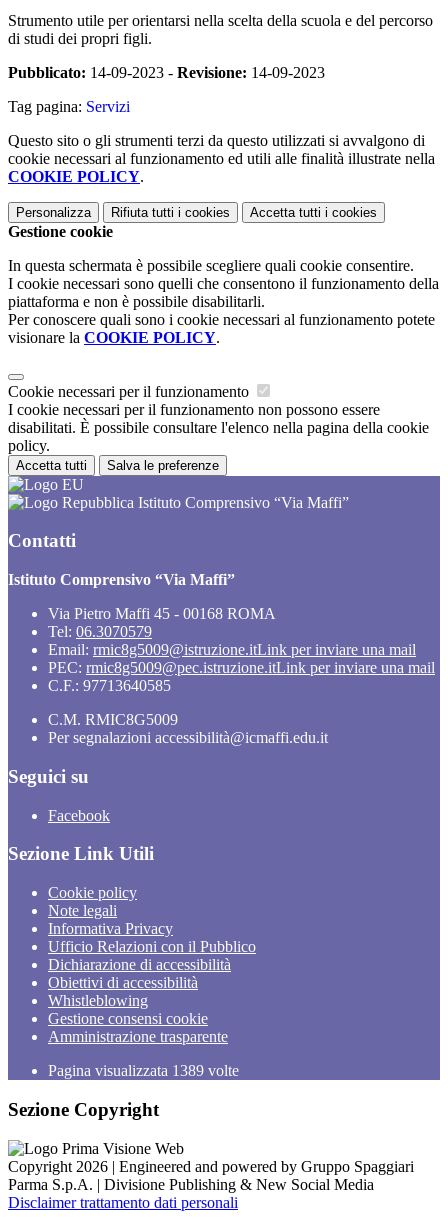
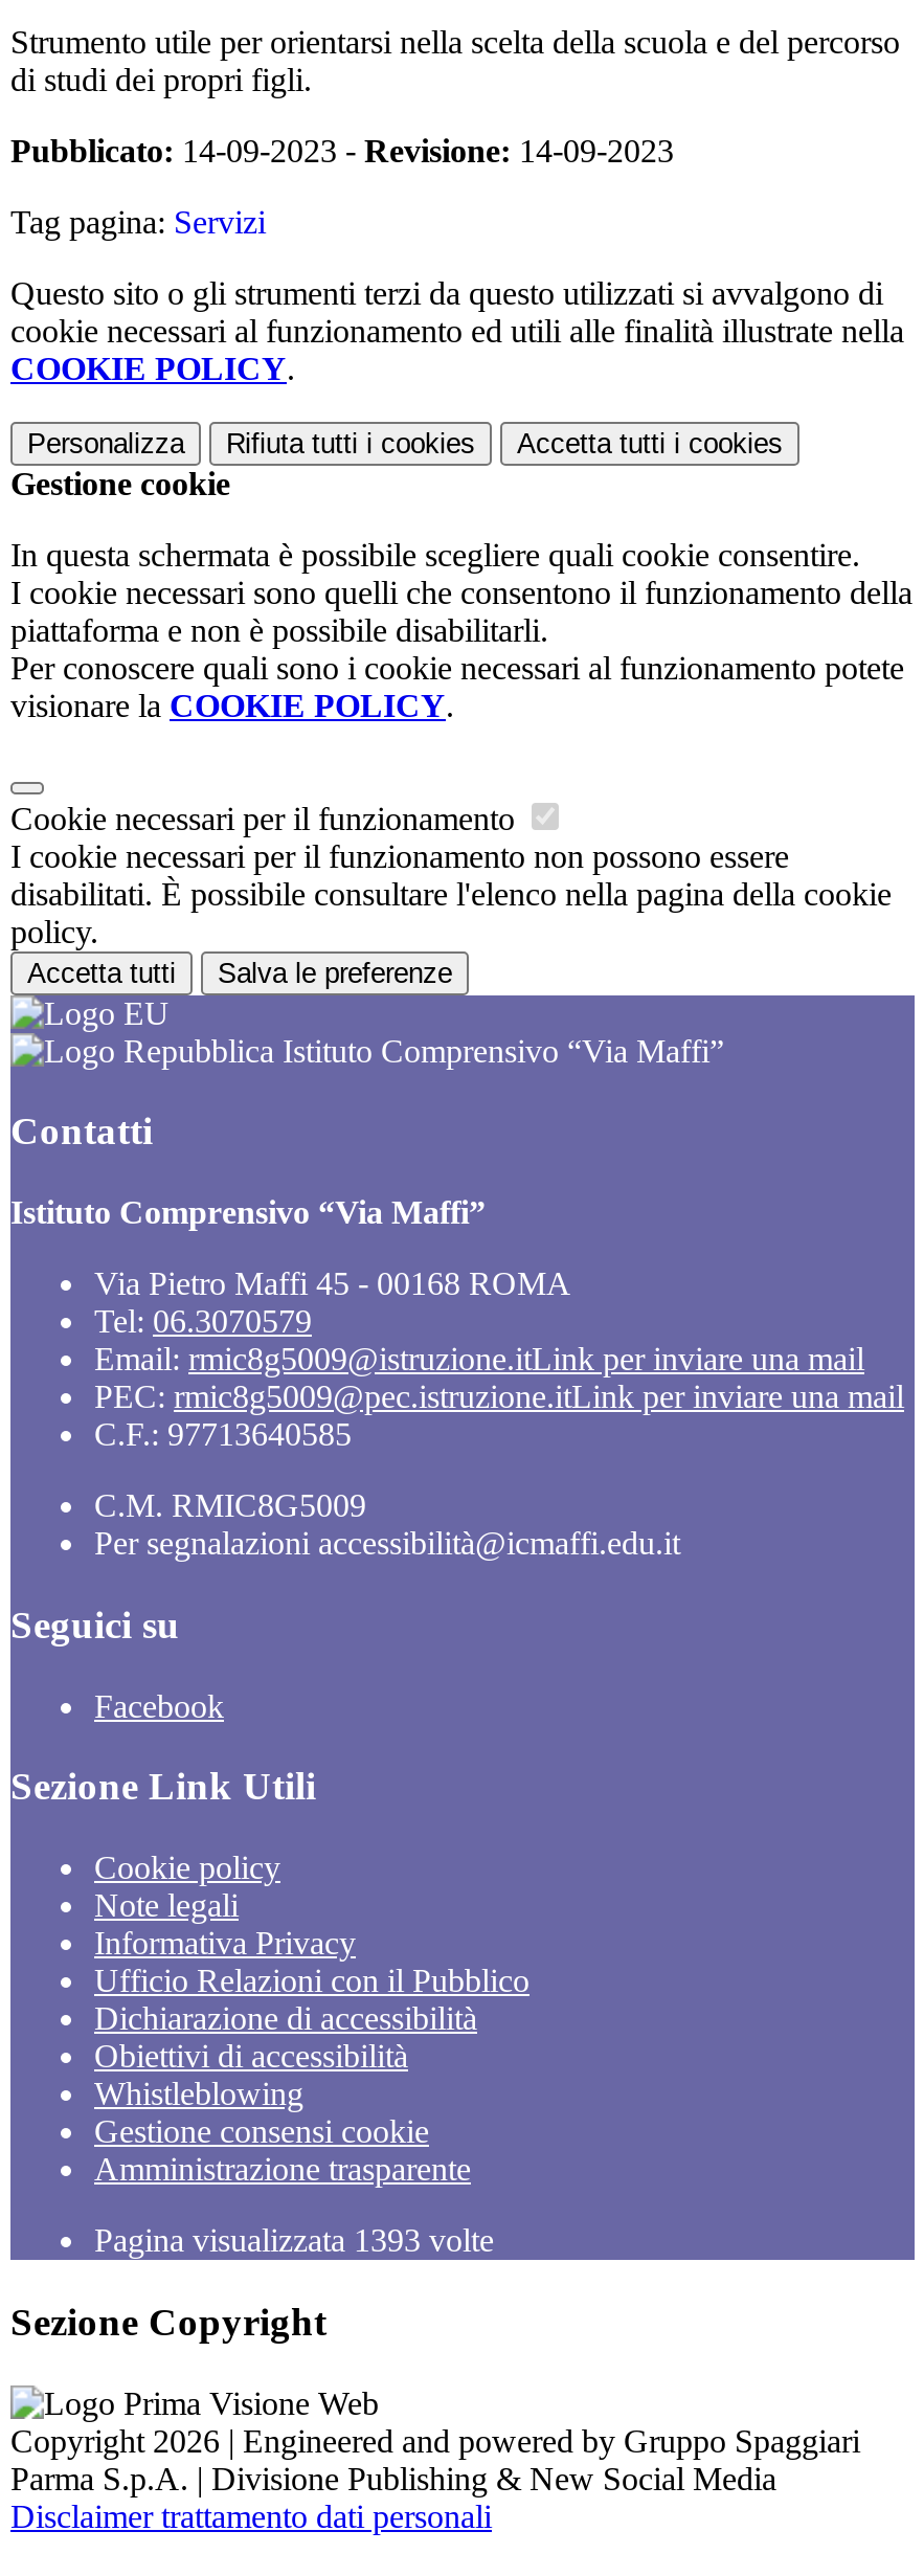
- Pagina visualizzata 1389 volte
+ Pagina visualizzata 1393 volte
